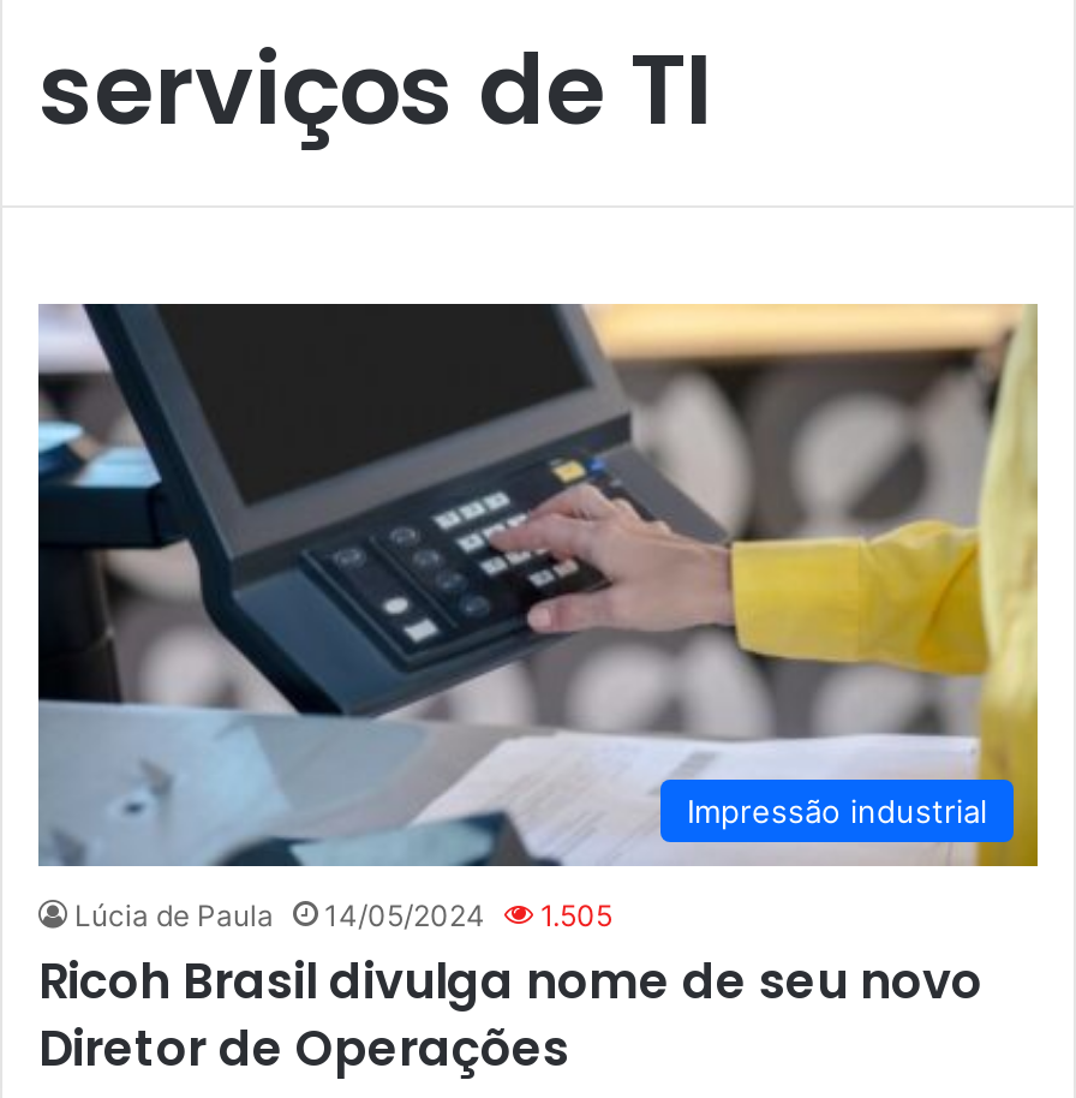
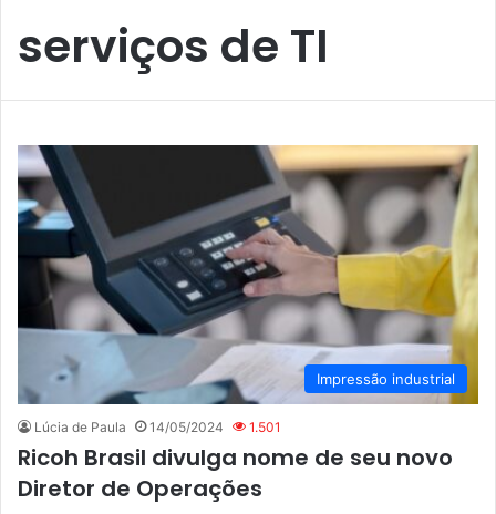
- Lúcia de Paula 14/05/2024 1.505
+ Lúcia de Paula 14/05/2024 1.501
